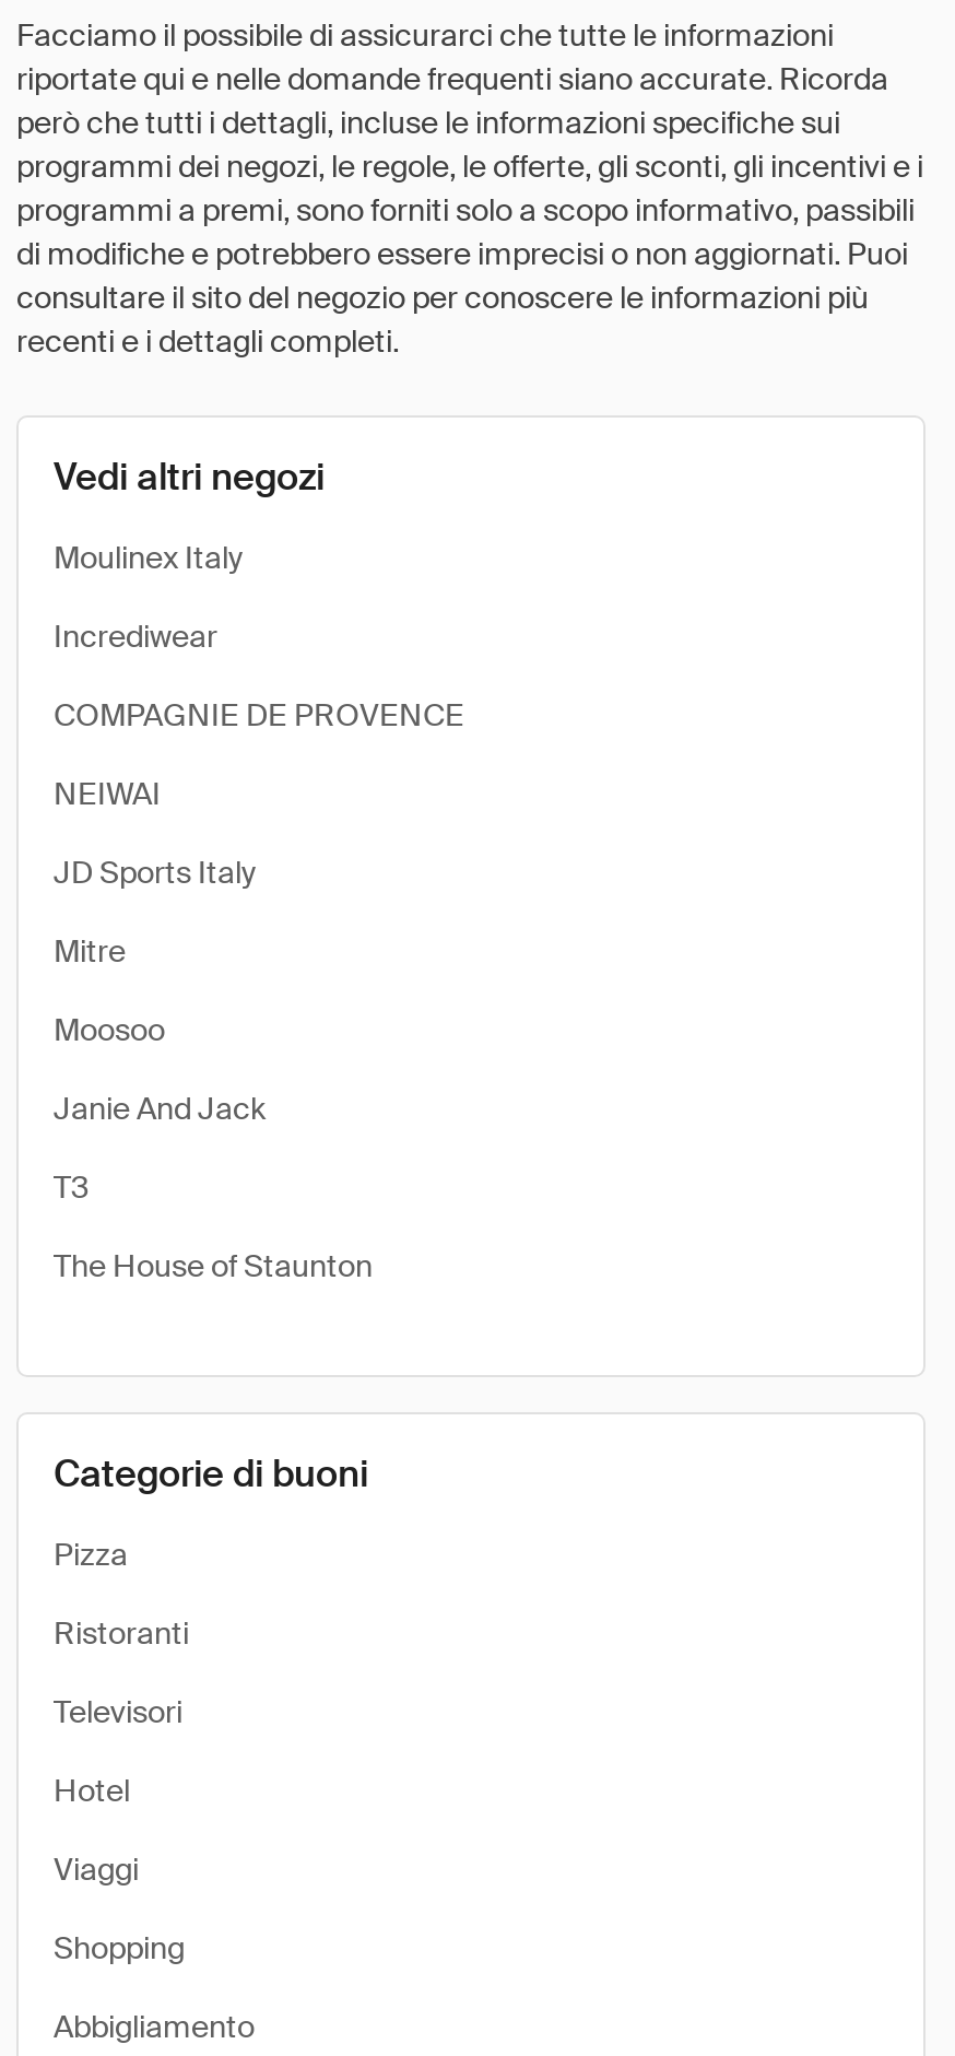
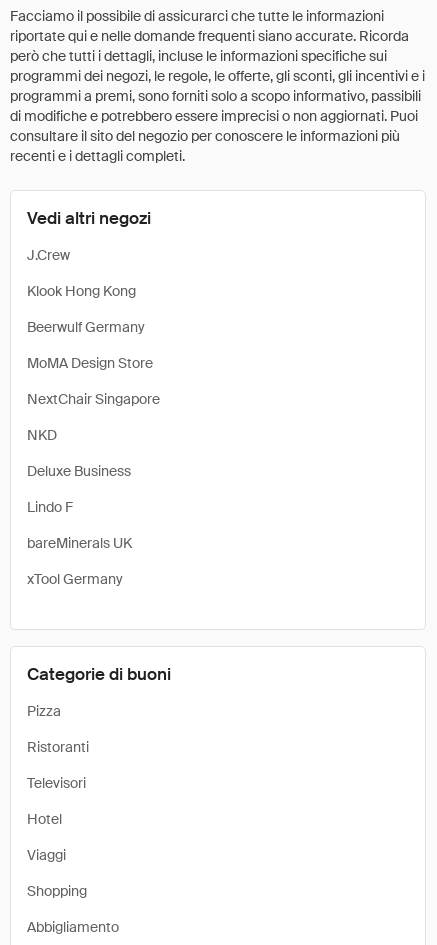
- Moulinex Italy
+ J.Crew

- Incrediwear
+ Klook Hong Kong

- COMPAGNIE DE PROVENCE
+ Beerwulf Germany

- NEIWAI
+ MoMA Design Store

- JD Sports Italy
+ NextChair Singapore

- Mitre
+ NKD

- Moosoo
+ Deluxe Business

- Janie And Jack
+ Lindo F

- T3
+ bareMinerals UK

- The House of Staunton
+ xTool Germany
